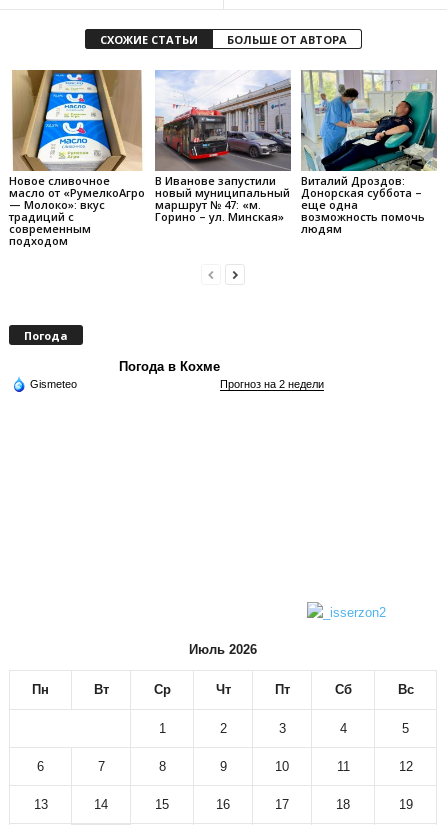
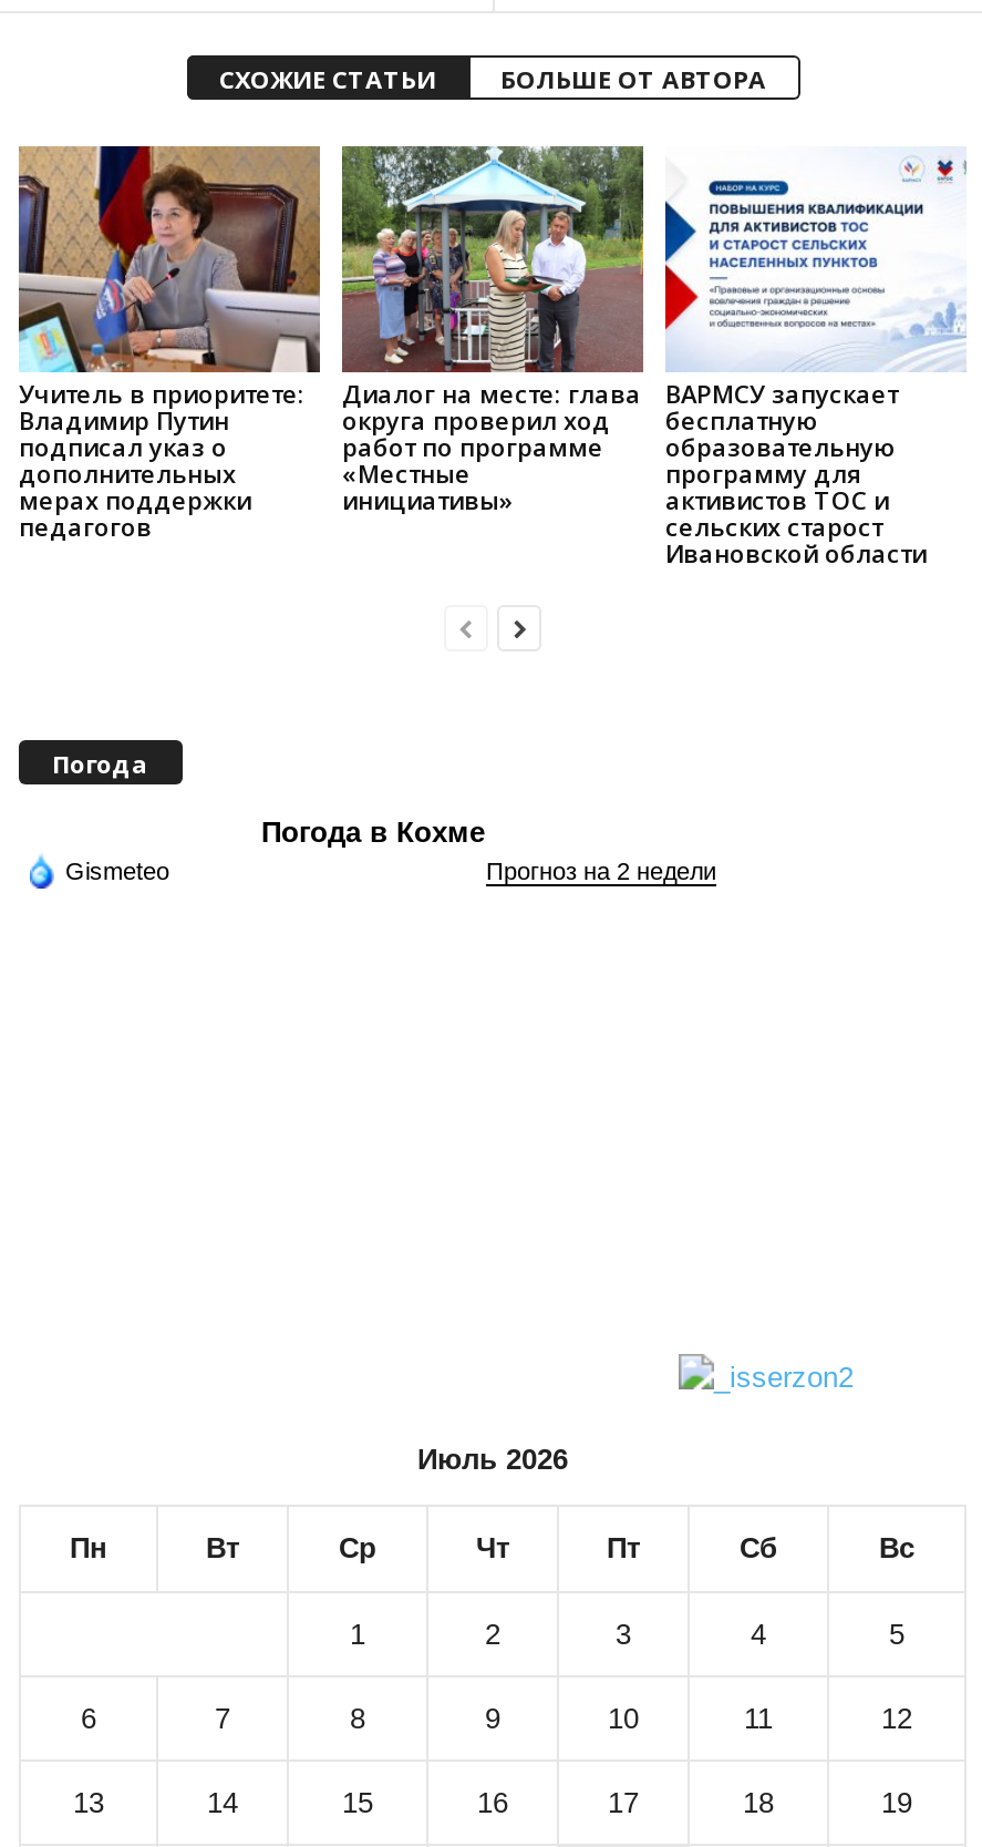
- [image]
- Новое сливочное
- масло от «РумелкоАгро
- — Молоко»: вкус
- традиций с
- современным
- подходом
+ [image]
+ Учитель в приоритете:
+ Владимир Путин
+ подписал указ о
+ дополнительных
+ мерах поддержки
+ педагогов

- [image]
- В Иванове запустили
- новый муниципальный
- маршрут № 47: «м.
- Горино – ул. Минская»
+ [image]
+ Диалог на месте: глава
+ округа проверил ход
+ работ по программе
+ «Местные
+ инициативы»

- [image]
- Виталий Дроздов:
- Донорская суббота –
- еще одна
- возможность помочь
- людям
+ [image]
+ ВАРМСУ запускает
+ бесплатную
+ образовательную
+ программу для
+ активистов ТОС и
+ сельских старост
+ Ивановской области
